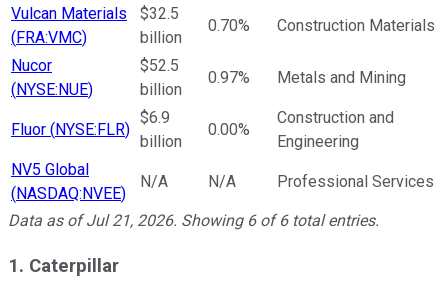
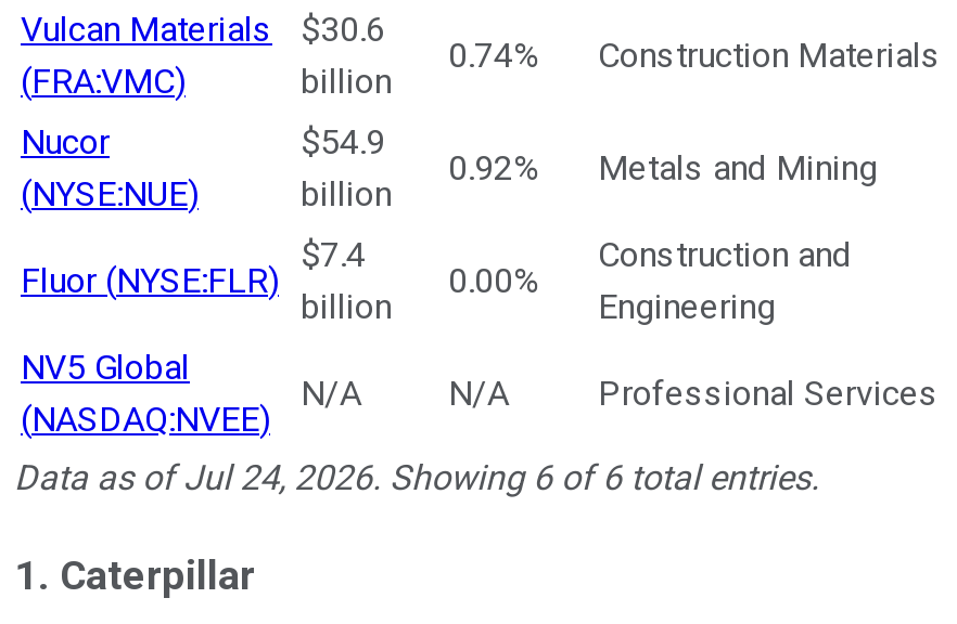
- Vulcan Materials $32.5
+ Vulcan Materials $30.6

- 0.70% Construction Materials
+ 0.74% Construction Materials

- $52.5
+ $54.9

- 0.97% Metals and Mining
+ 0.92% Metals and Mining

- $6.9
+ $7.4

- Data as ofJul 21, 2026. Showing 6 of 6 total entries.
+ Data as ofJul 24, 2026. Showing 6 of 6 total entries.
